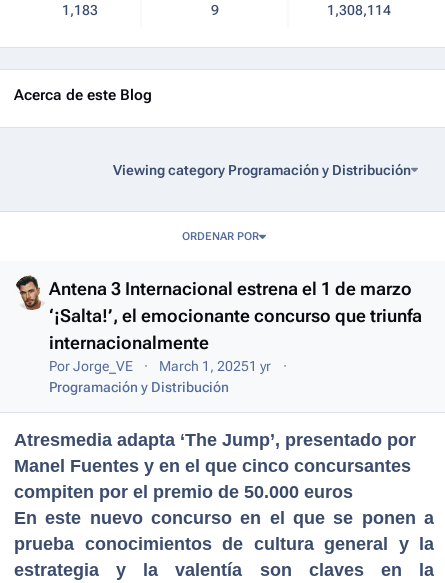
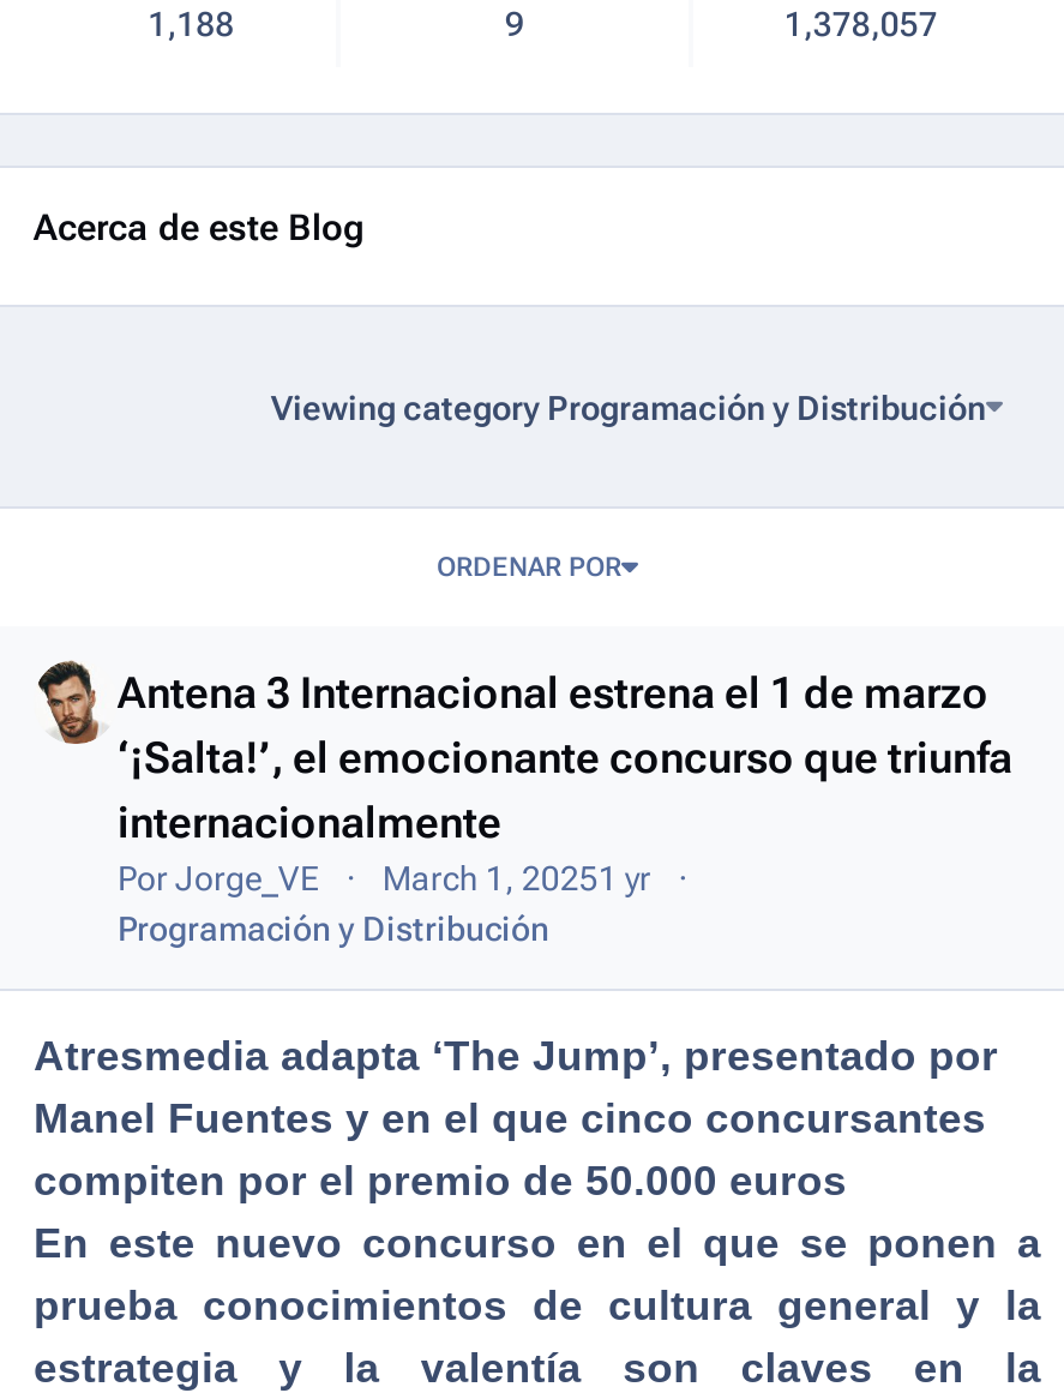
- 1,183
+ 1,188

- 1,308,114
+ 1,378,057
